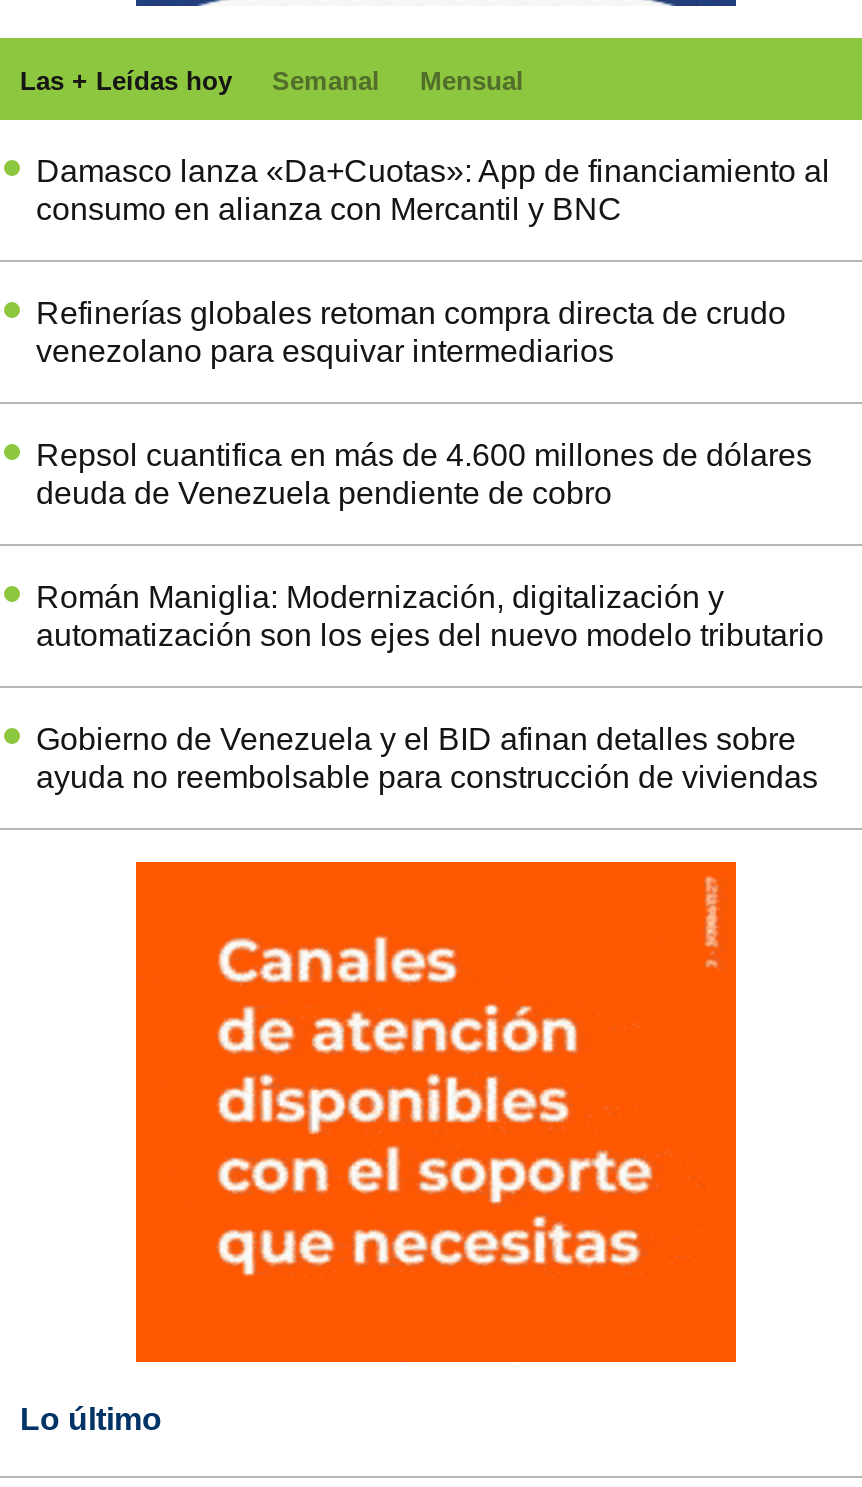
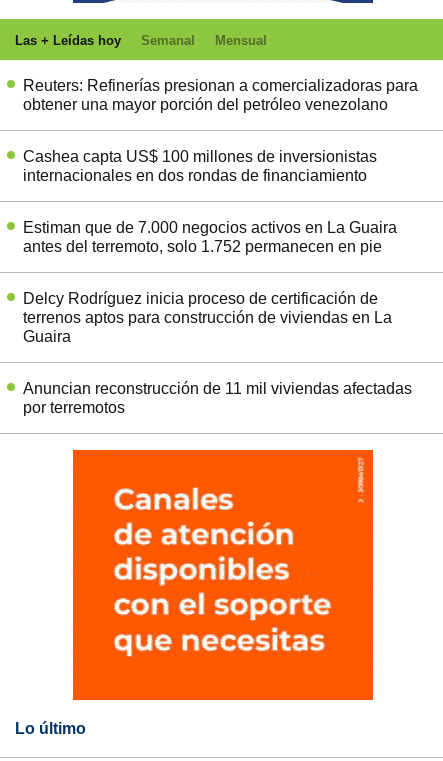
- Damasco lanza «Da+Cuotas»: App de financiamiento al
- consumo en alianza con Mercantil y BNC
+ Reuters: Refinerías presionan a comercializadoras para
+ obtener una mayor porción del petróleo venezolano

- Refinerías globales retoman compra directa de crudo
- venezolano para esquivar intermediarios
+ Cashea capta US$ 100 millones de inversionistas
+ internacionales en dos rondas de financiamiento

- Repsol cuantifica en más de 4.600 millones de dólares
- deuda de Venezuela pendiente de cobro
+ Estiman que de 7.000 negocios activos en La Guaira
+ antes del terremoto, solo 1.752 permanecen en pie

- Román Maniglia: Modernización, digitalización y
- automatización son los ejes del nuevo modelo tributario
+ Delcy Rodríguez inicia proceso de certificación de
+ terrenos aptos para construcción de viviendas en La
+ Guaira

- Gobierno de Venezuela y el BID afinan detalles sobre
- ayuda no reembolsable para construcción de viviendas
+ Anuncian reconstrucción de 11 mil viviendas afectadas
+ por terremotos
